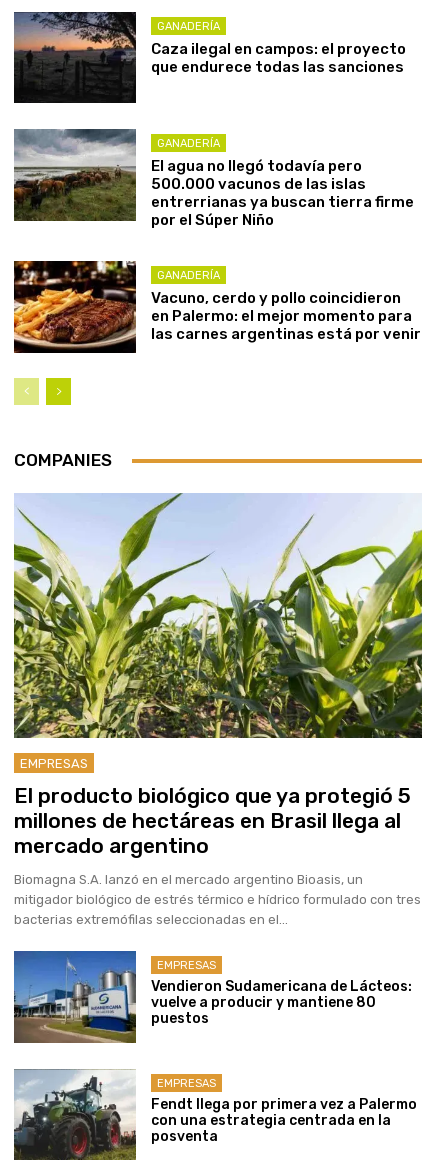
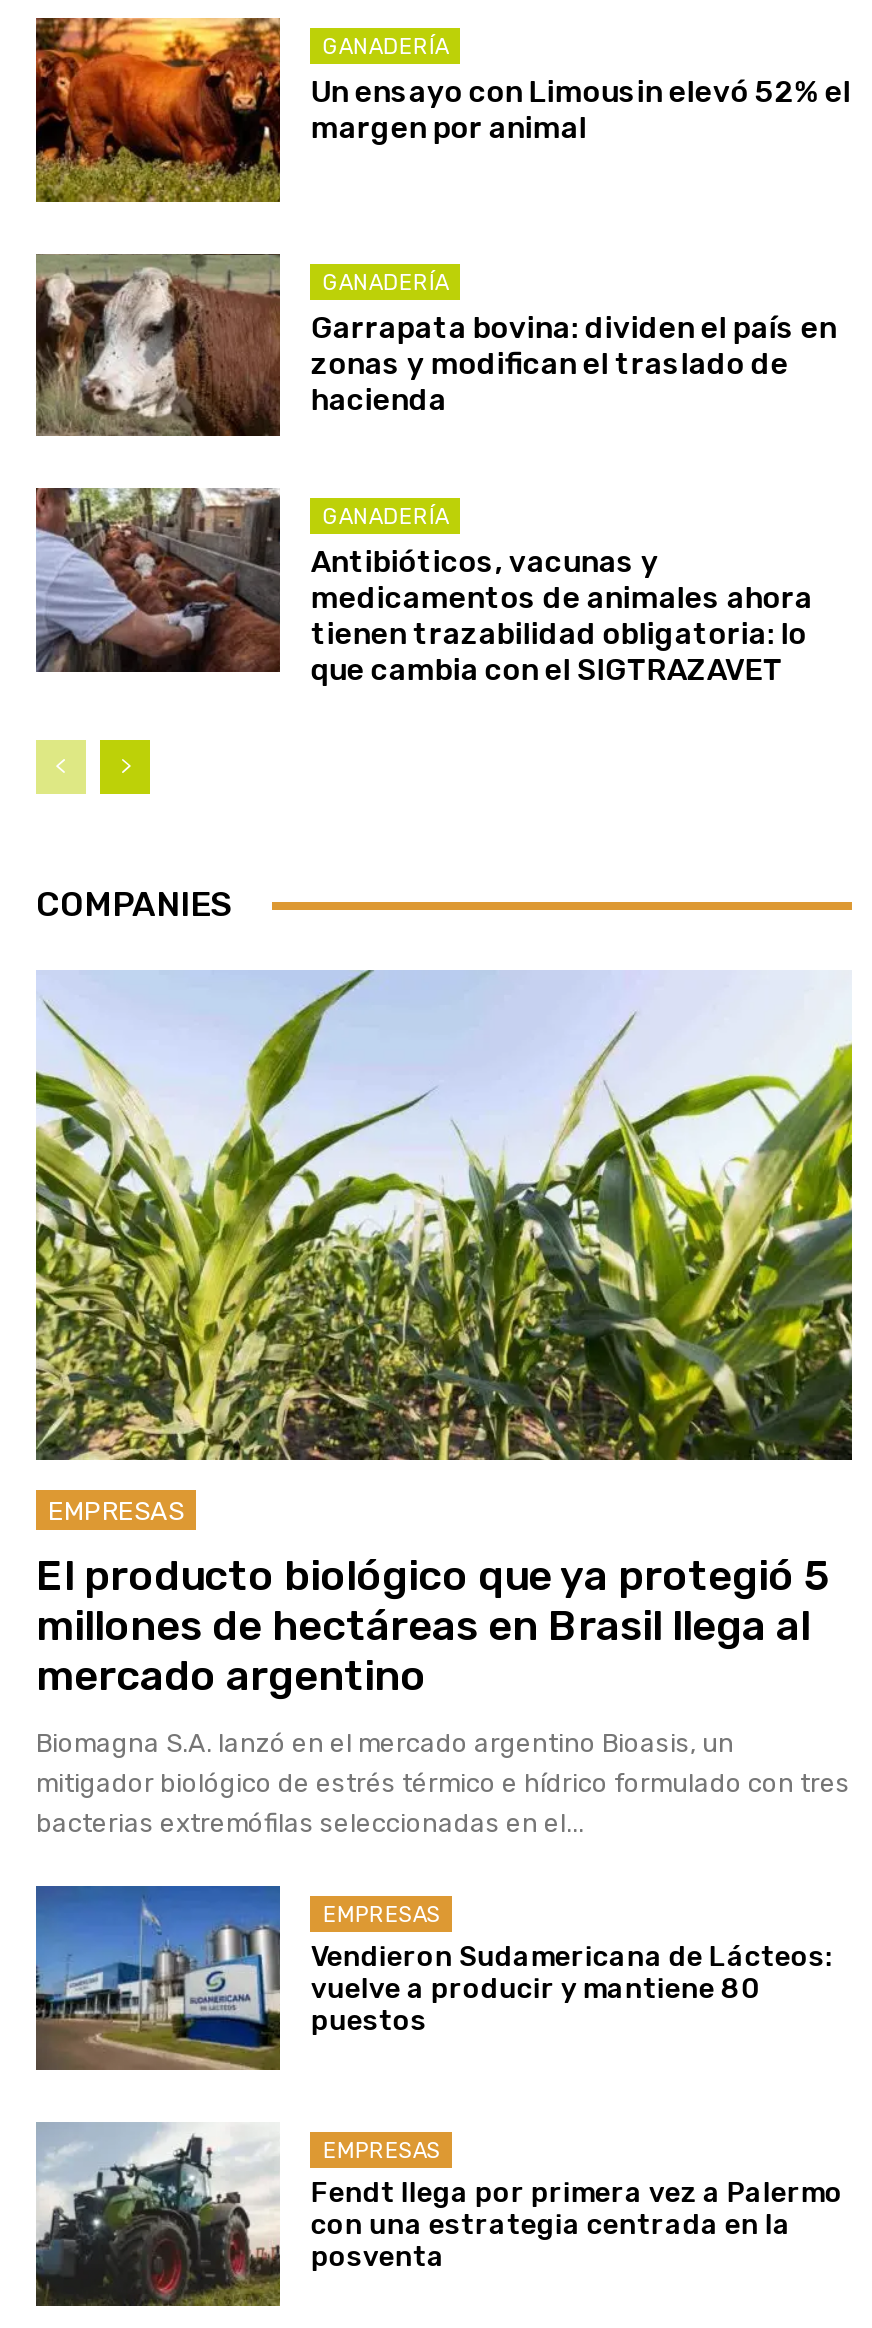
- [image]
- Caza ilegal en campos: el proyecto
- que endurece todas las sanciones
+ [image]
+ Un ensayo con Limousin elevó 52% el
+ margen por animal

- [image]
- El agua no llegó todavía pero
- 500.000 vacunos de las islas
- entrerrianas ya buscan tierra firme
- por el Súper Niño
+ [image]
+ Garrapata bovina: dividen el país en
+ zonas y modifican el traslado de
+ hacienda

- [image]
- Vacuno, cerdo y pollo coincidieron
- en Palermo: el mejor momento para
- las carnes argentinas está por venir
+ [image]
+ Antibióticos, vacunas y
+ medicamentos de animales ahora
+ tienen trazabilidad obligatoria: lo
+ que cambia con el SIGTRAZAVET
